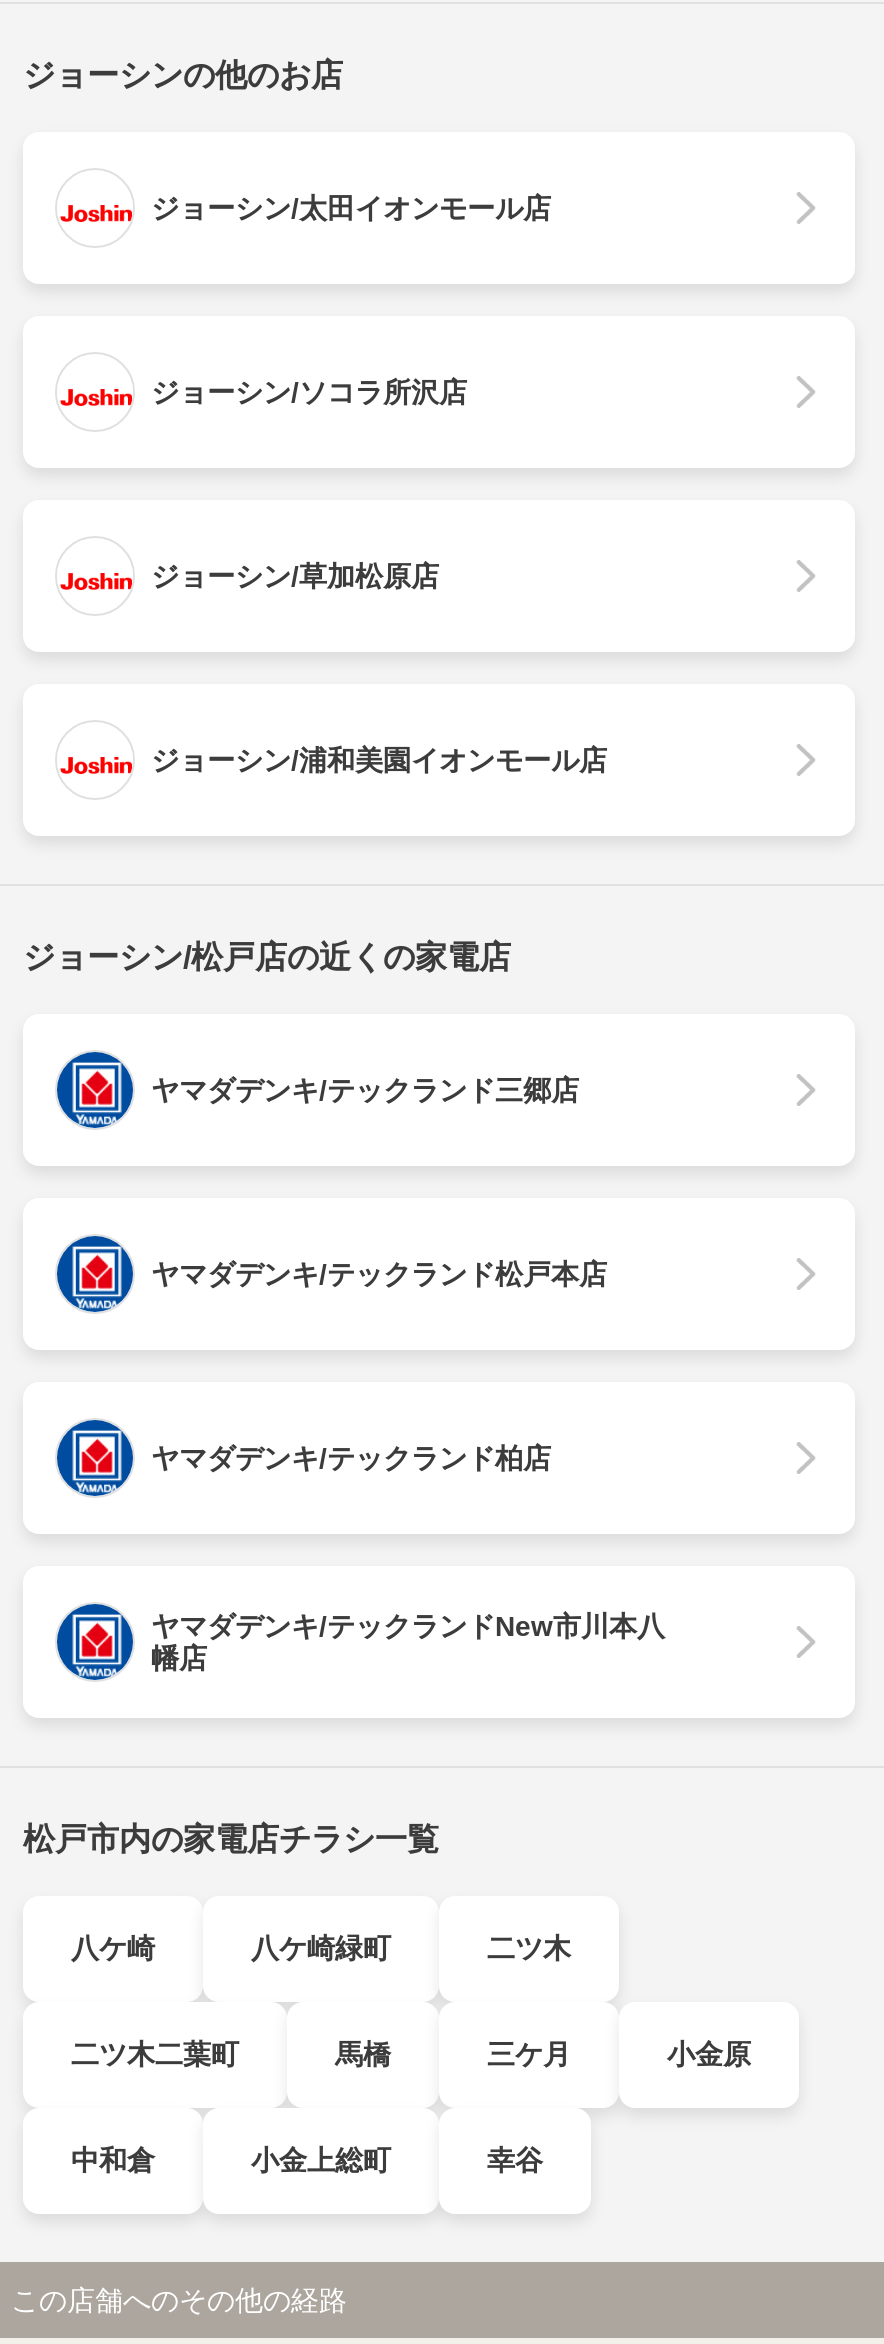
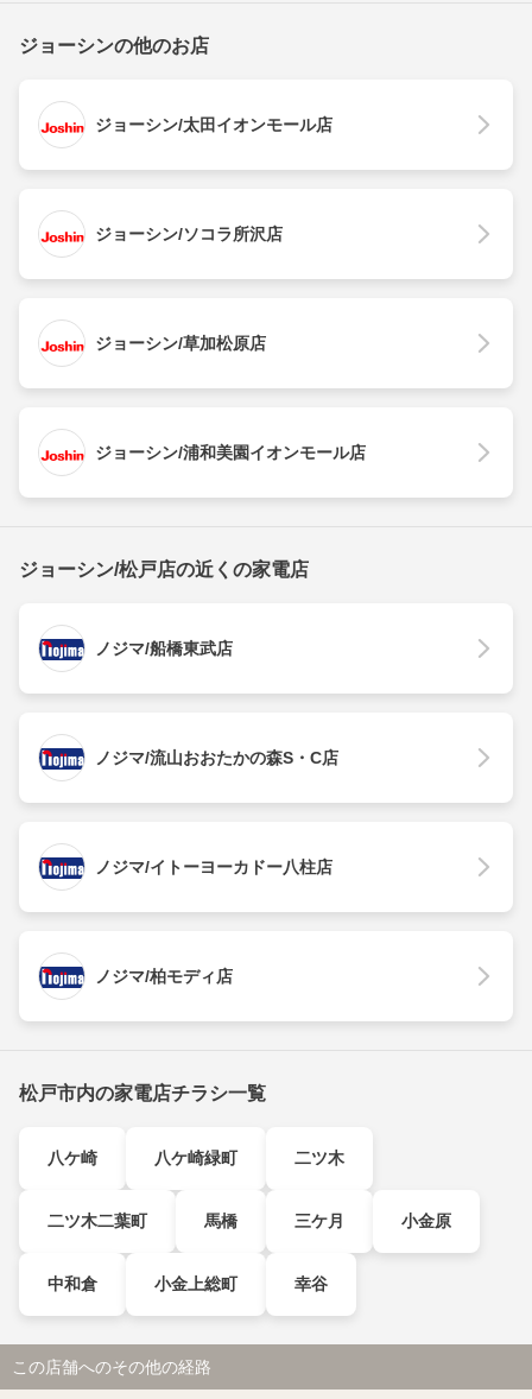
- [image]
- ヤマダデンキ/テックランド三郷店
+ [image]
+ ノジマ/船橋東武店

- [image]
- ヤマダデンキ/テックランド松戸本店
+ [image]
+ ノジマ/流山おおたかの森S・C店

- [image]
- ヤマダデンキ/テックランド柏店
+ [image]
+ ノジマ/イトーヨーカドー八柱店

- [image]
- ヤマダデンキ/テックランドNew市川本八
- 幡店
+ [image]
+ ノジマ/柏モディ店
